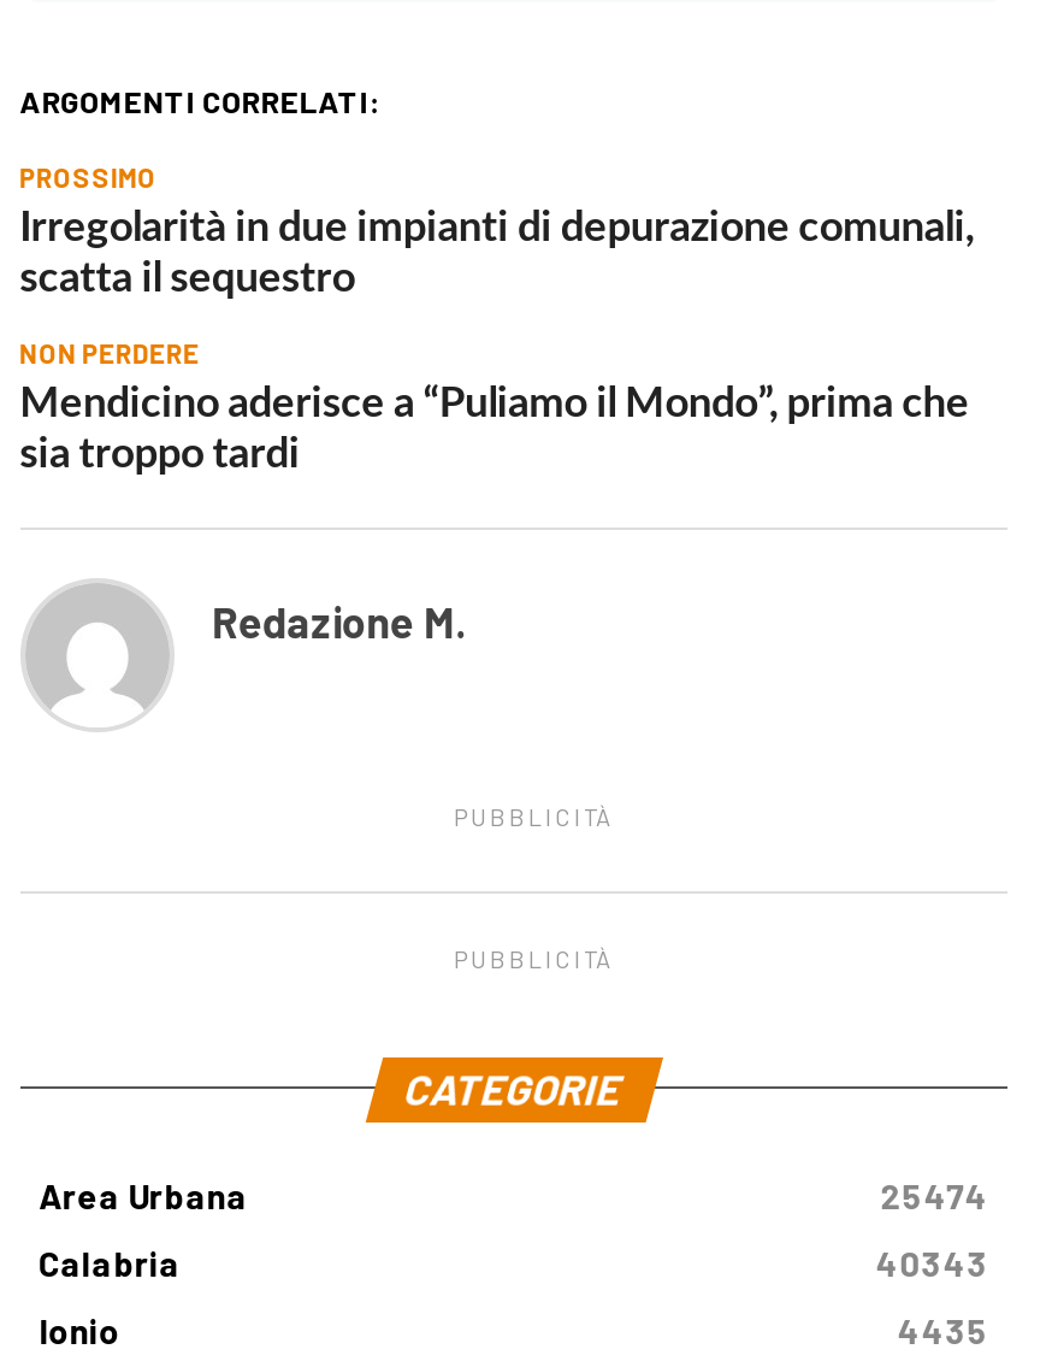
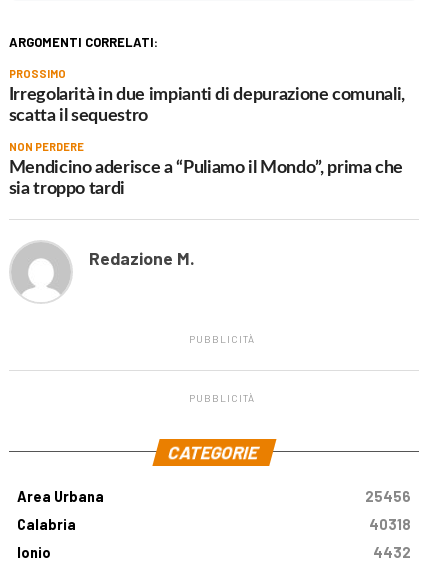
- 25474
+ 25456

- 40343
+ 40318

- 4435
+ 4432
